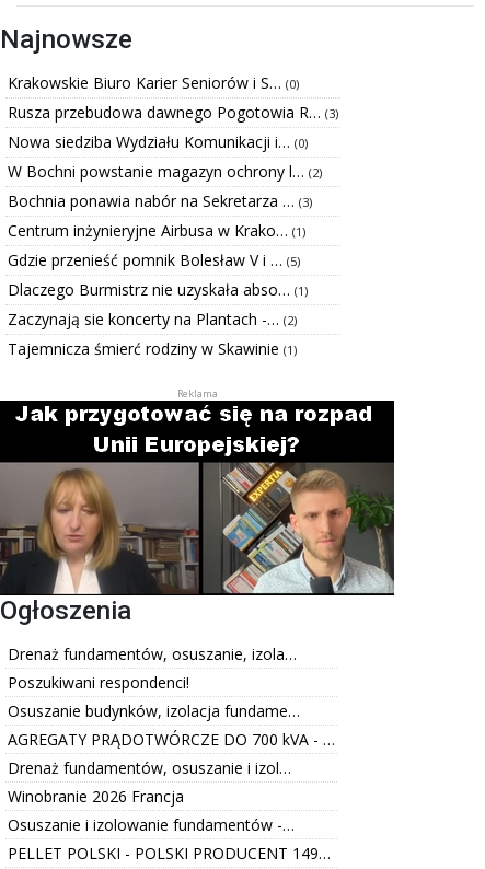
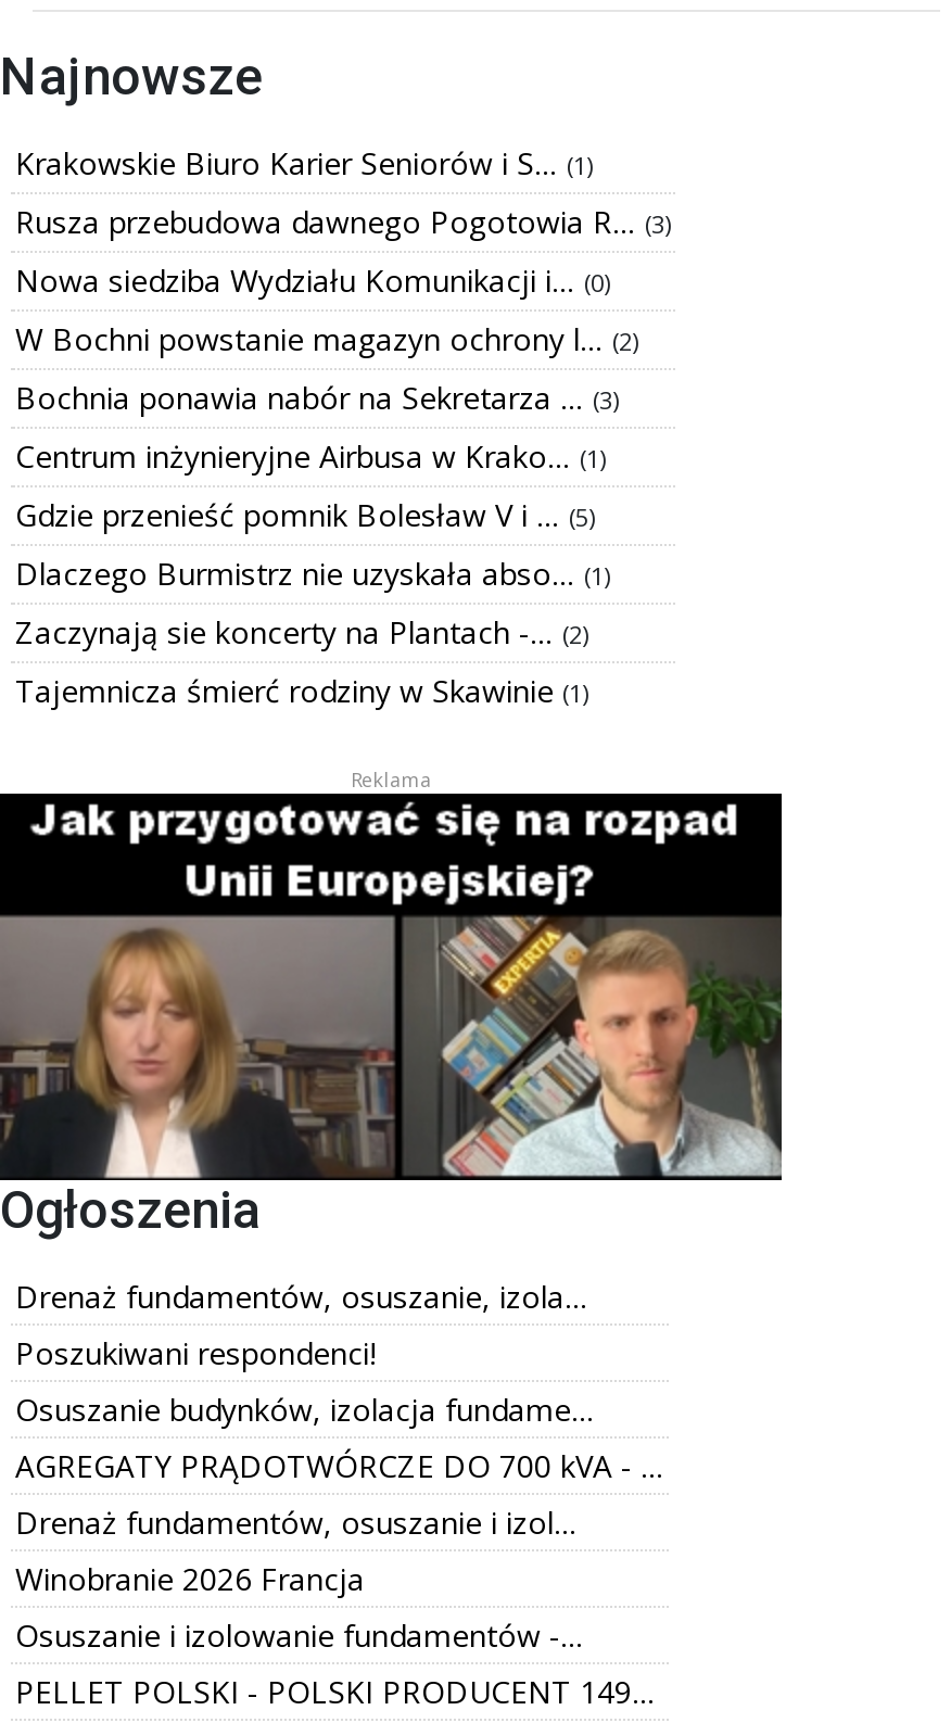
- Krakowskie Biuro Karier Seniorów i S… (0)
+ Krakowskie Biuro Karier Seniorów i S… (1)
